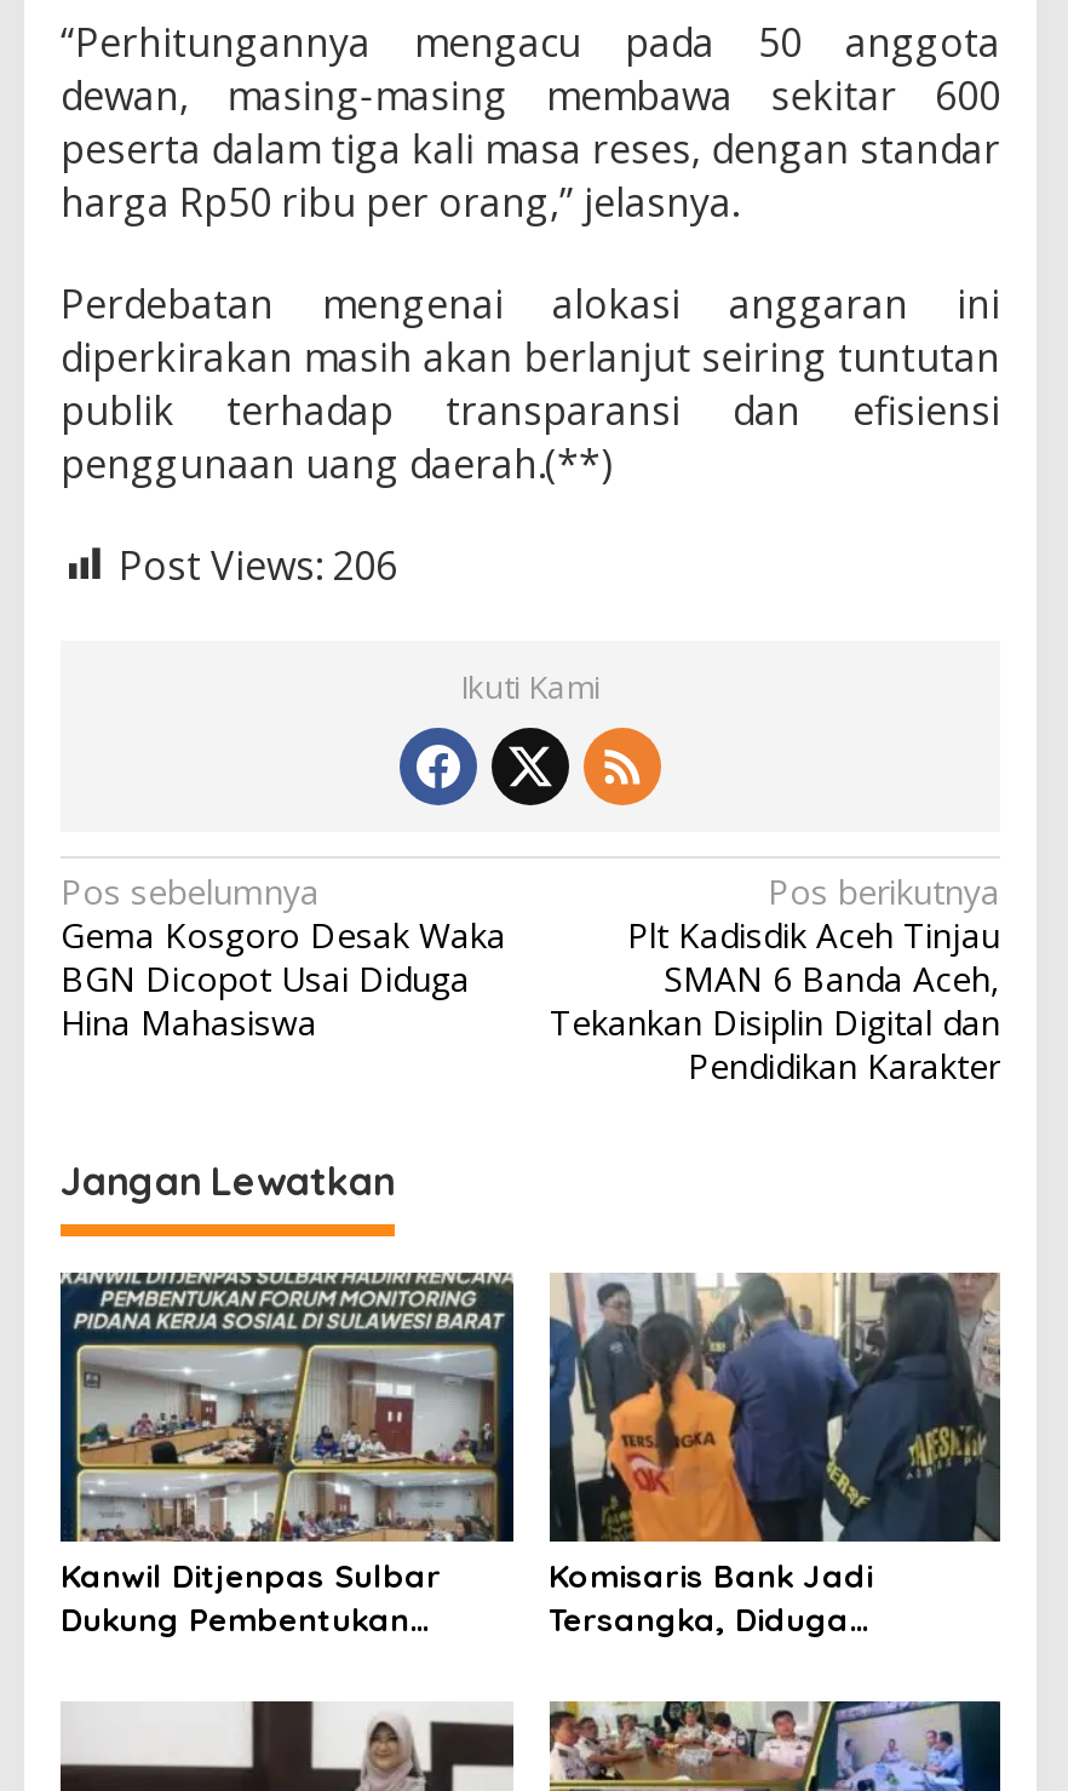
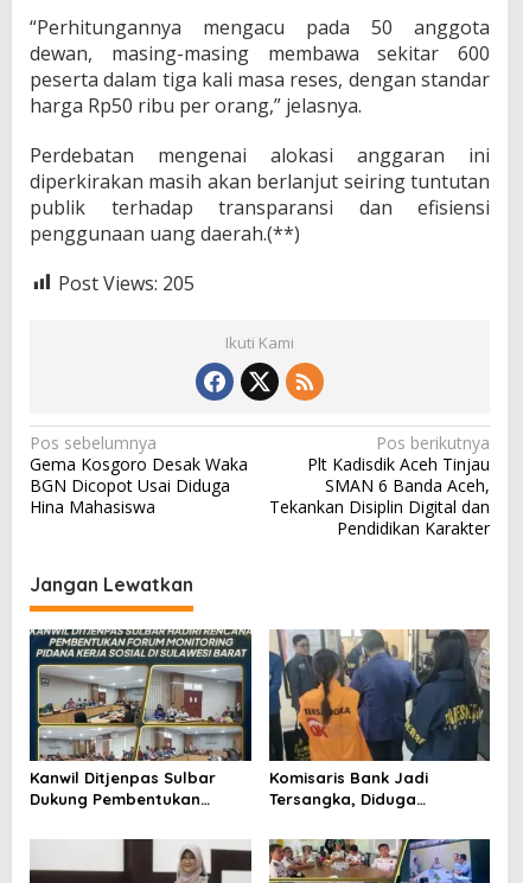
- Post Views: 206
+ Post Views: 205
